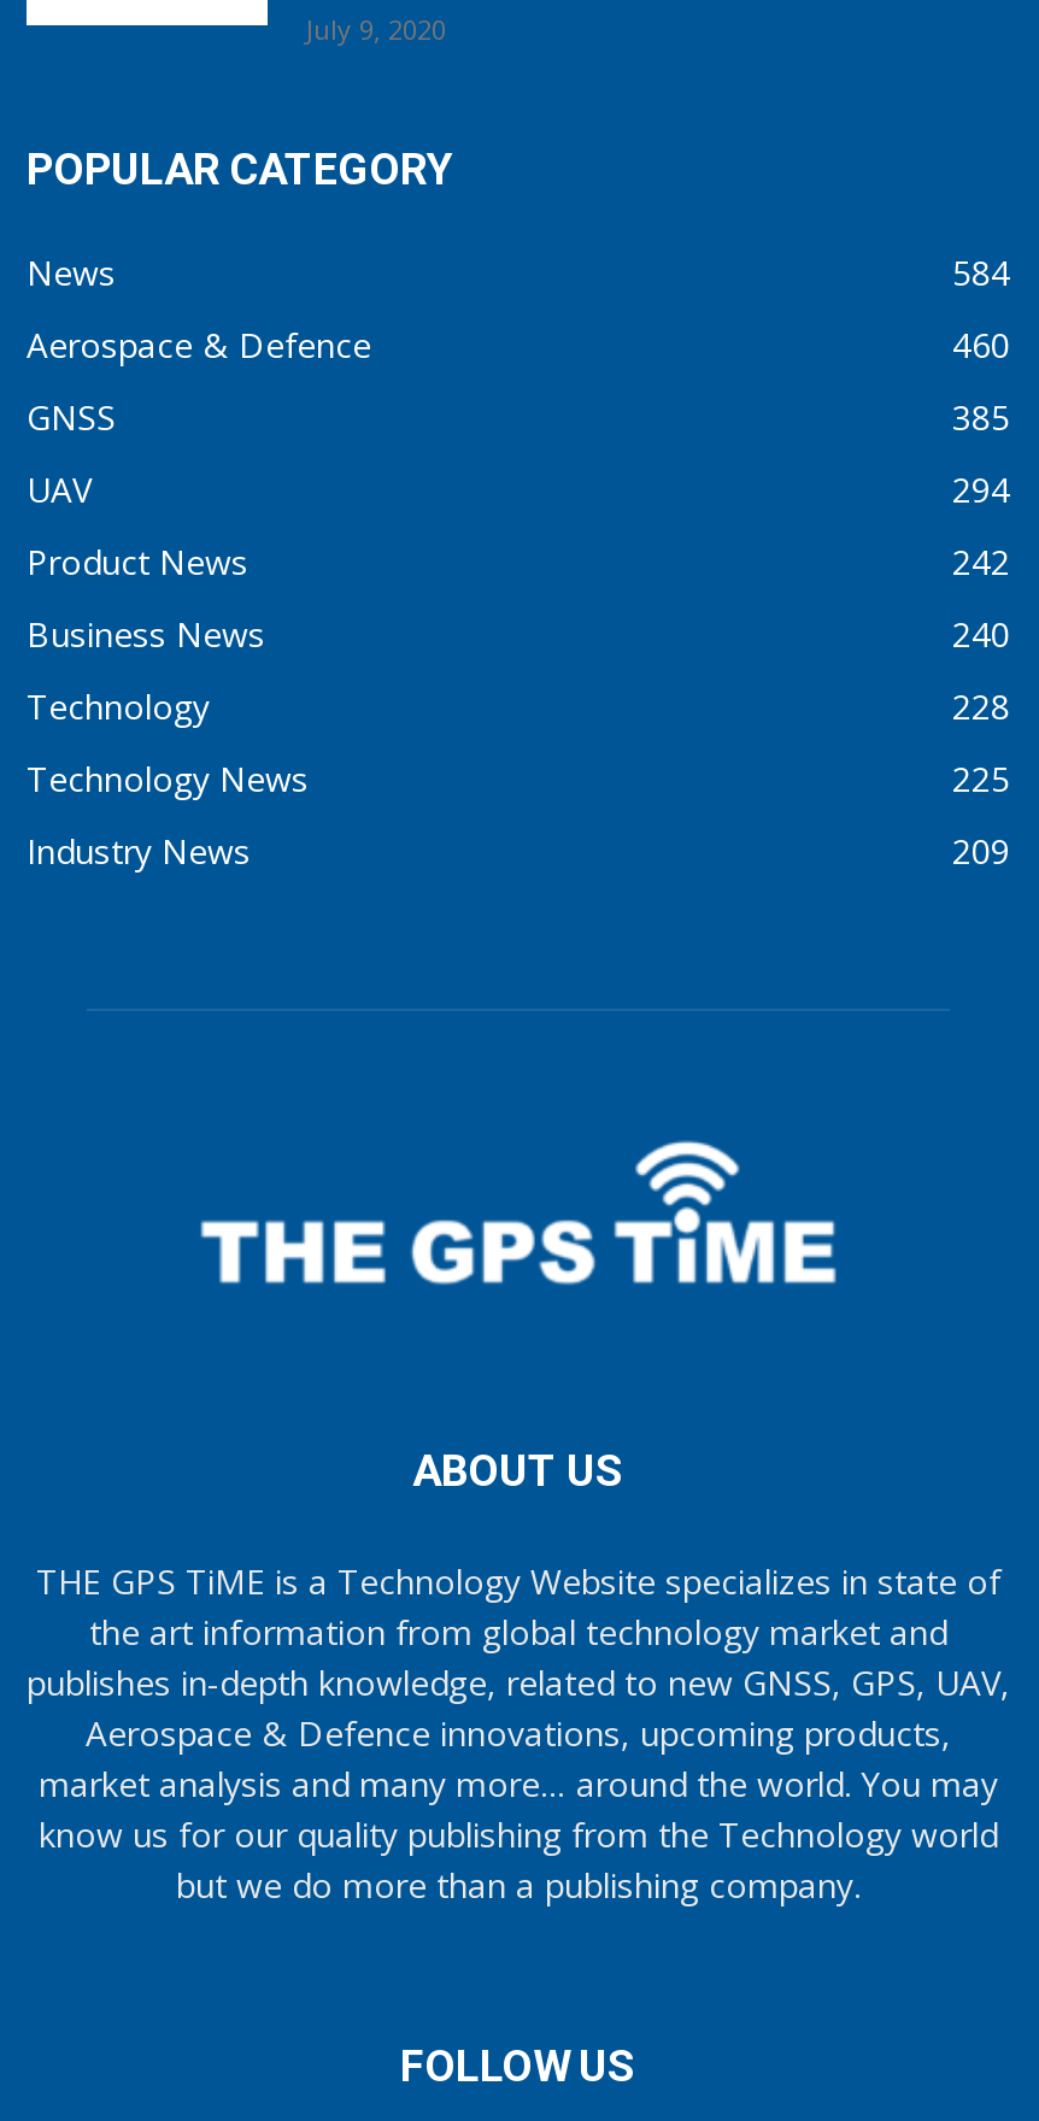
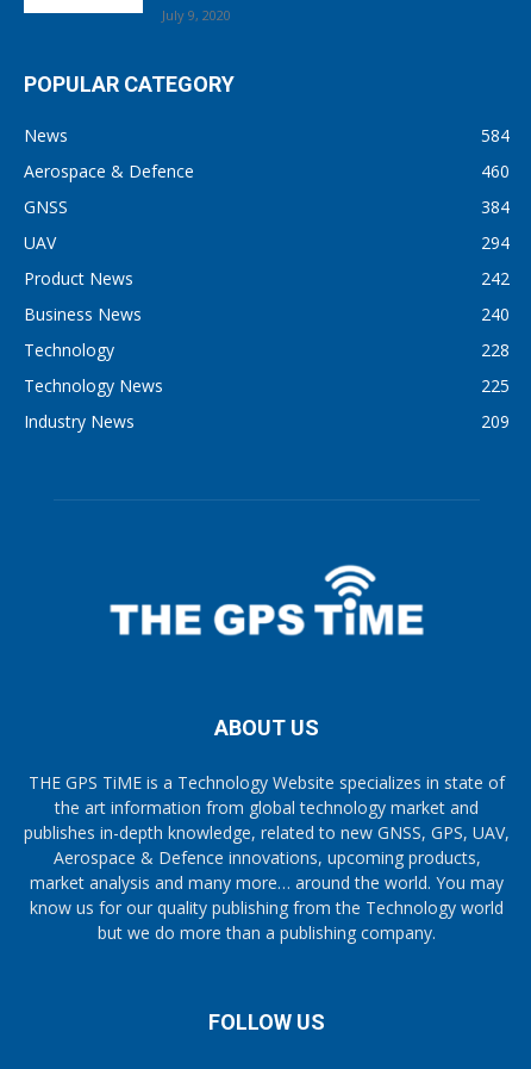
- 385
+ 384
